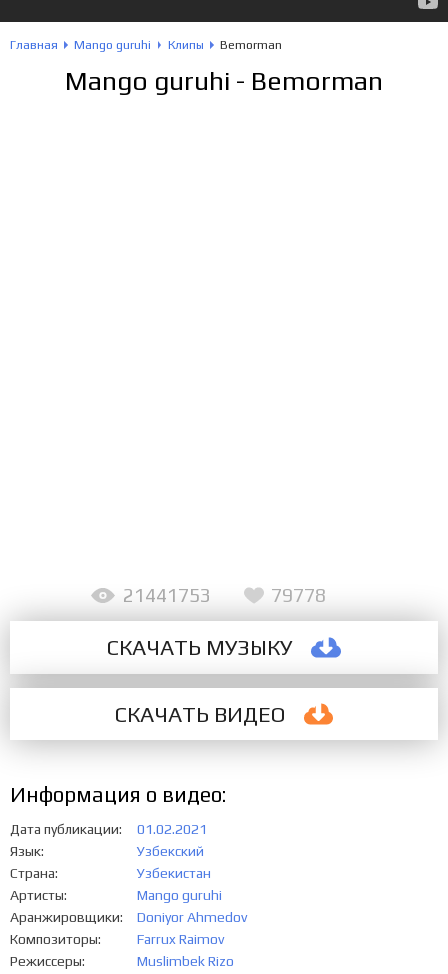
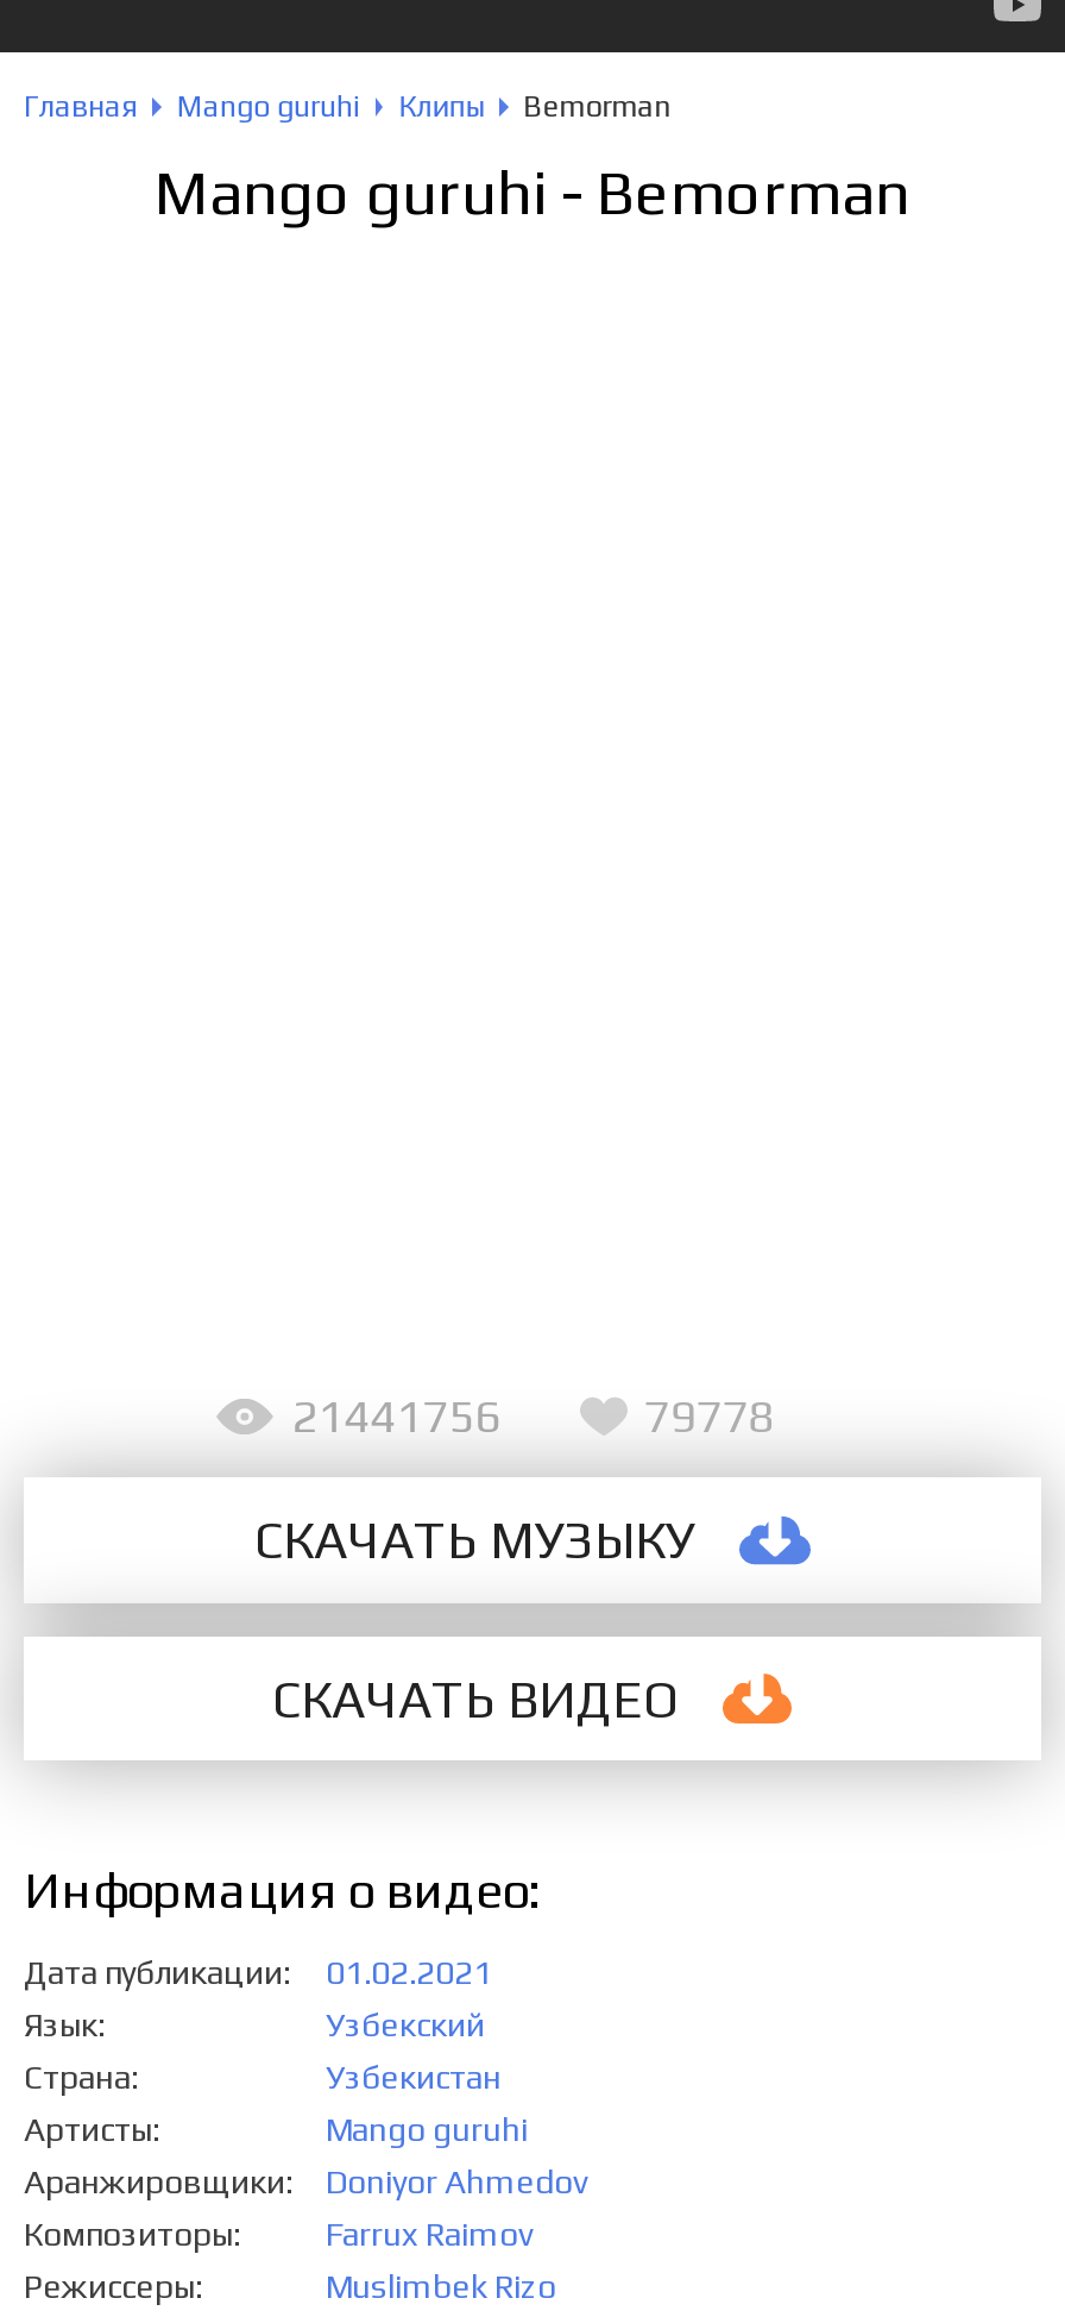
- 21441753
+ 21441756
